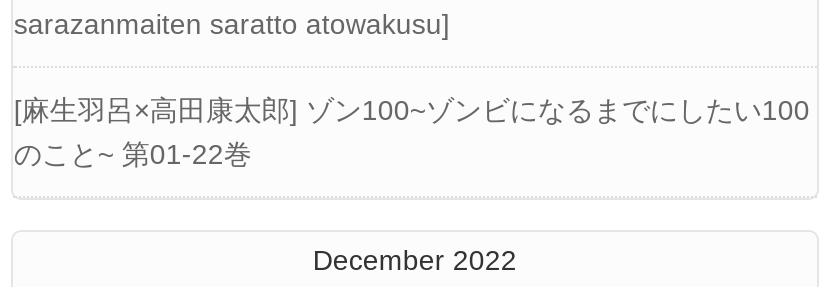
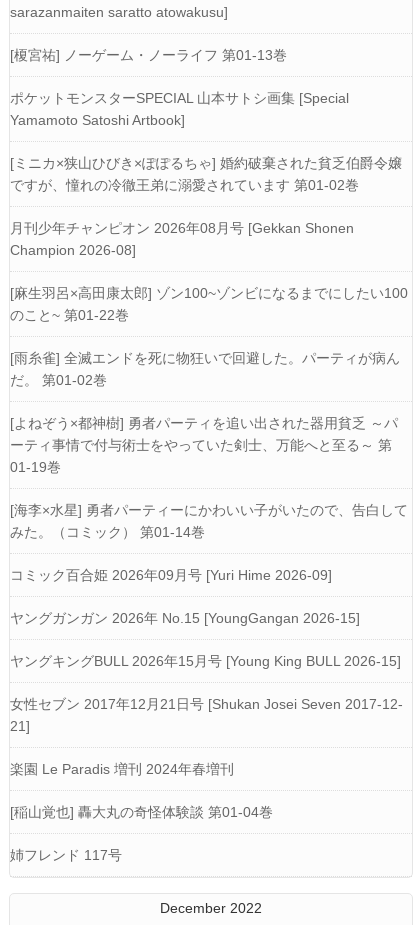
+ [榎宮祐] ノーゲーム・ノーライフ 第01-13巻
+ ポケットモンスターSPECIAL 山本サトシ画集 [Special
+ Yamamoto Satoshi Artbook]
+ [ミニカ×狭山ひびき×ぽぽるちゃ] 婚約破棄された貧乏伯爵令嬢
+ ですが、憧れの冷徹王弟に溺愛されています 第01-02巻
+ 月刊少年チャンピオン 2026年08月号 [Gekkan Shonen
+ Champion 2026-08]

+ [雨糸雀] 全滅エンドを死に物狂いで回避した。パーティが病ん
+ だ。 第01-02巻
+ [よねぞう×都神樹] 勇者パーティを追い出された器用貧乏 ～パ
+ ーティ事情で付与術士をやっていた剣士、万能へと至る～ 第
+ 01-19巻
+ [海李×水星] 勇者パーティーにかわいい子がいたので、告白して
+ みた。（コミック） 第01-14巻
+ コミック百合姫 2026年09月号 [Yuri Hime 2026-09]
+ ヤングガンガン 2026年 No.15 [YoungGangan 2026-15]
+ ヤングキングBULL 2026年15月号 [Young King BULL 2026-15]
+ 女性セブン 2017年12月21日号 [Shukan Josei Seven 2017-12-
+ 21]
+ 楽園 Le Paradis 増刊 2024年春増刊
+ [稲山覚也] 轟大丸の奇怪体験談 第01-04巻
+ 姉フレンド 117号
